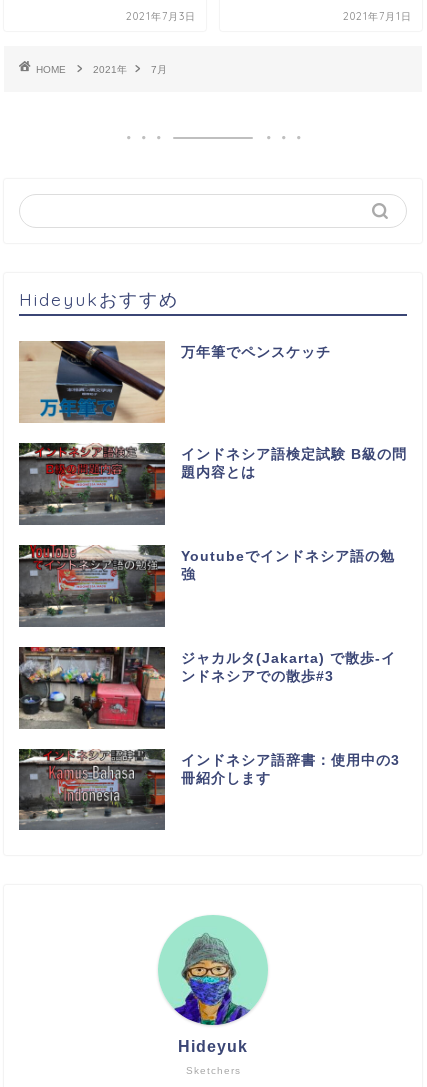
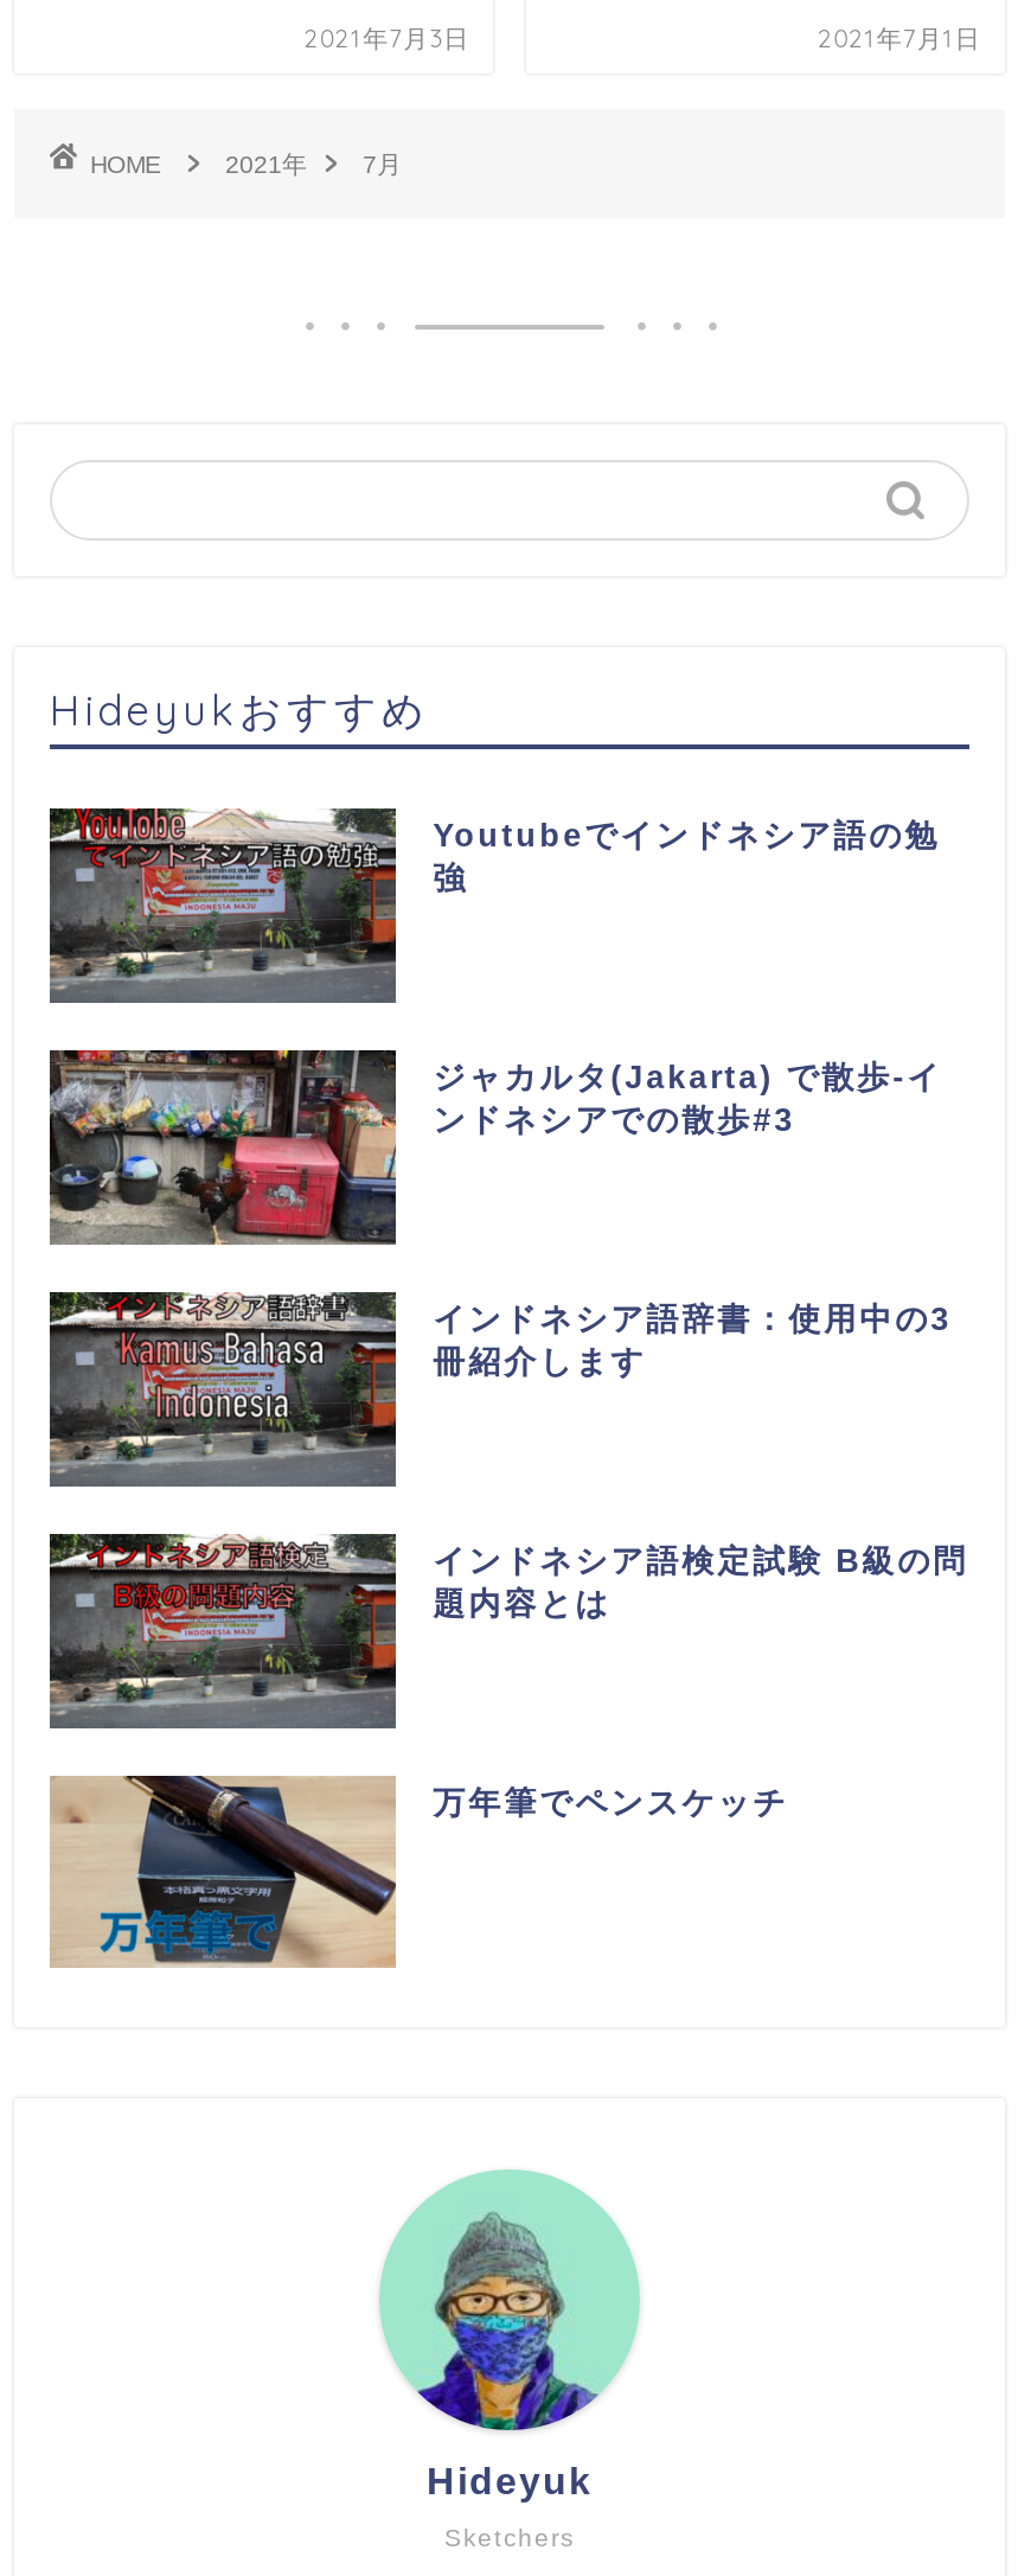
moved down: [image] | 万年筆でペンスケッチ

moved down: [image] | インドネシア語検定試験 B級の問 | 題内容とは

moved up: [image] | Youtubeでインドネシア語の勉 | 強 | ジャカルタ(Jakarta) で散歩-イ | ンドネシアでの散歩#3 | インドネシア語辞書：使用中の3 | 冊紹介します

moved up: [image]
